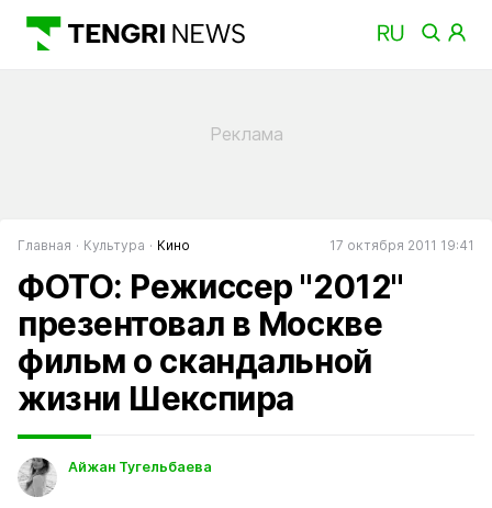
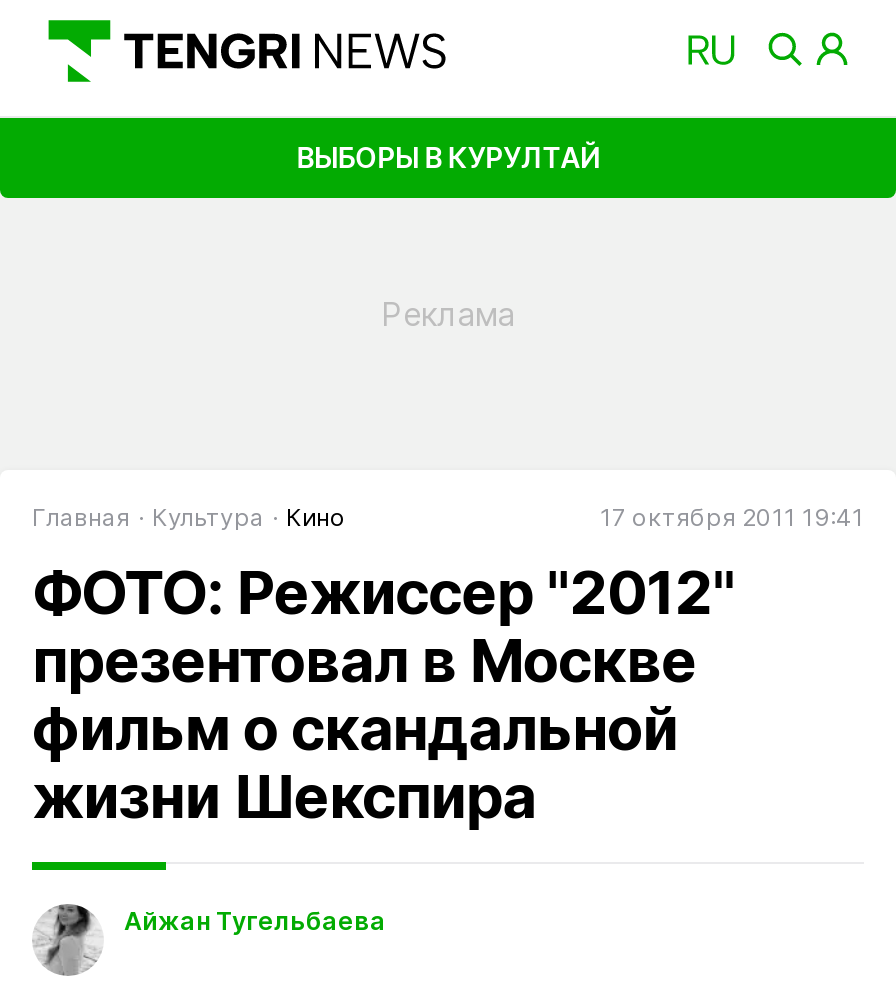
+ ВЫБОРЫ В КУРУЛТАЙ
